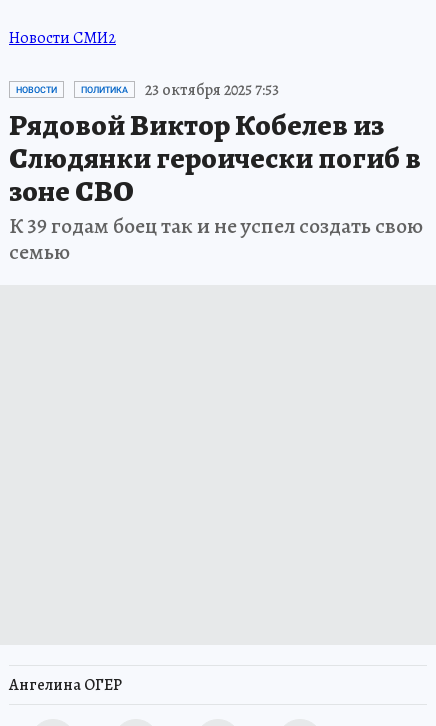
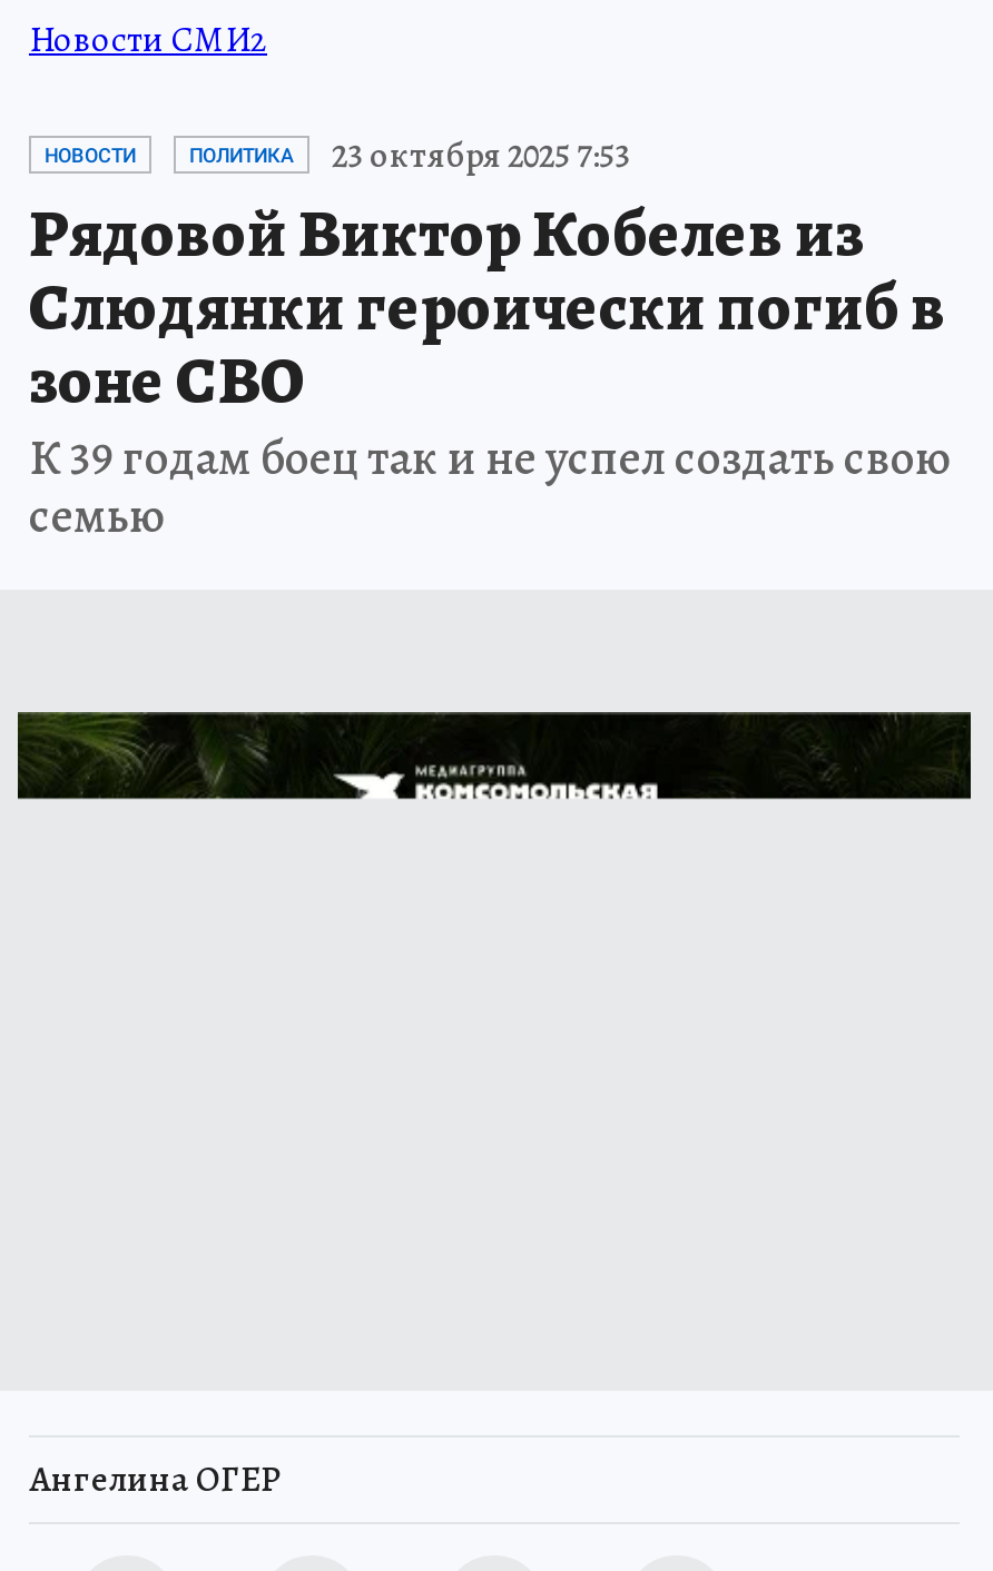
+ [image]
